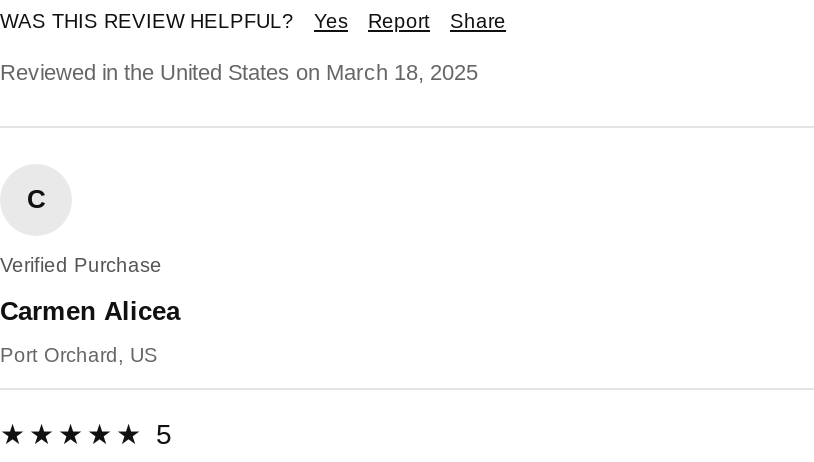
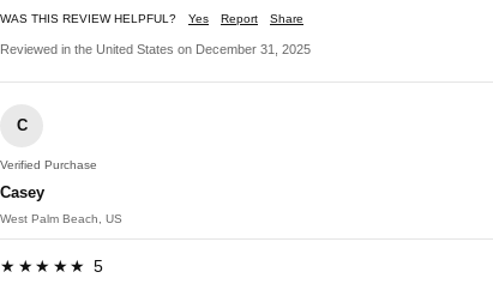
- Reviewed in the United States on March 18, 2025
+ Reviewed in the United States on December 31, 2025

- Carmen Alicea
+ Casey

- Port Orchard, US
+ West Palm Beach, US
